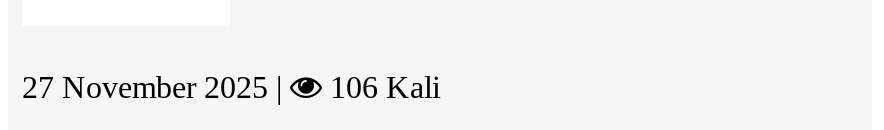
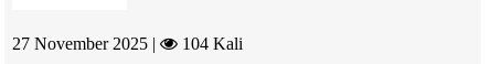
- 106 Kali
+ 104 Kali
